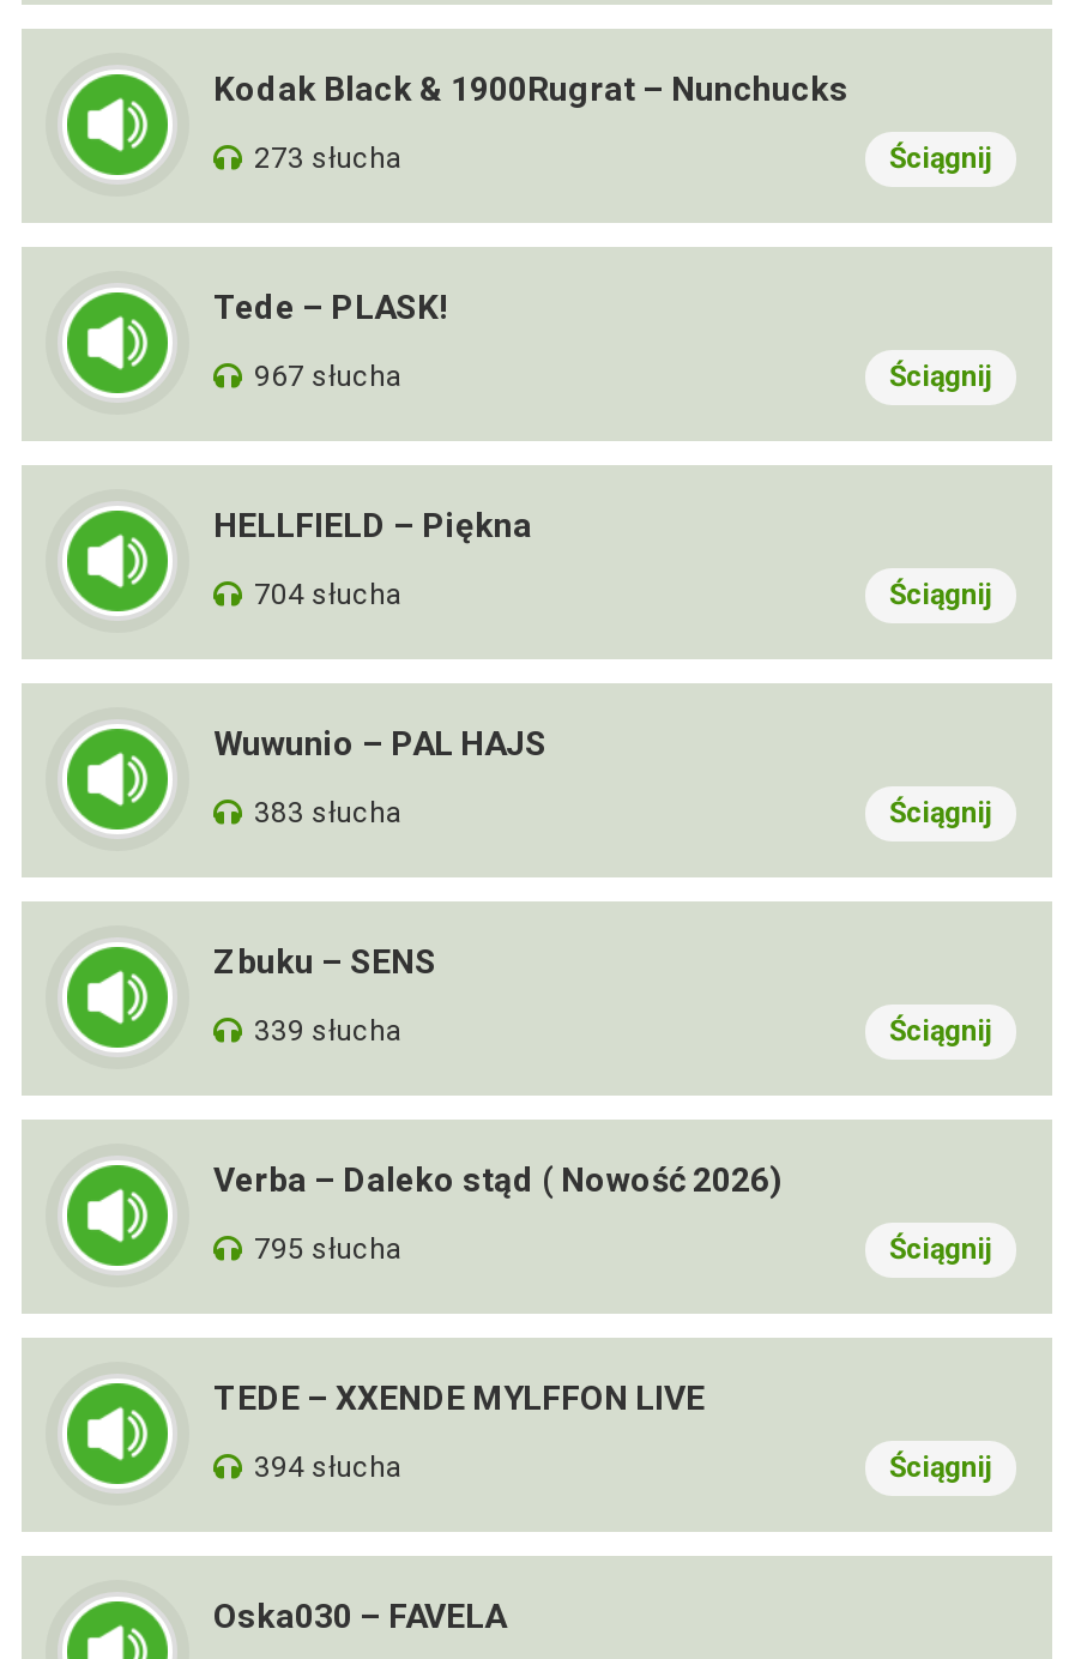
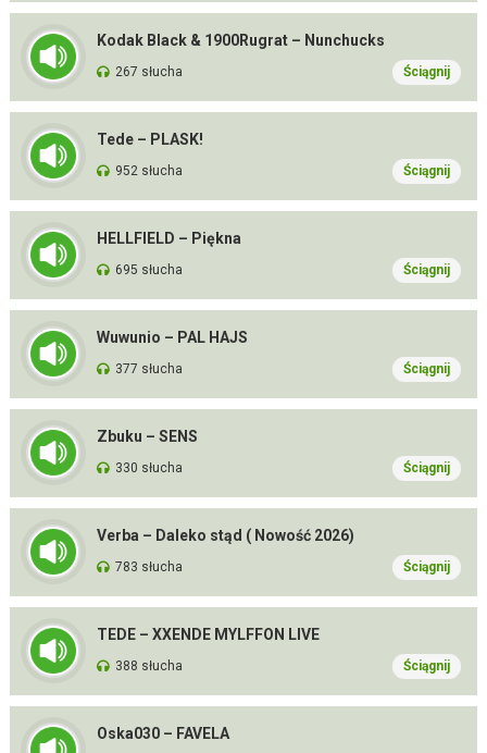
- 273 słucha
+ 267 słucha

- 967 słucha
+ 952 słucha

- 704 słucha
+ 695 słucha

- 383 słucha
+ 377 słucha

- 339 słucha
+ 330 słucha

- 795 słucha
+ 783 słucha

- 394 słucha
+ 388 słucha
